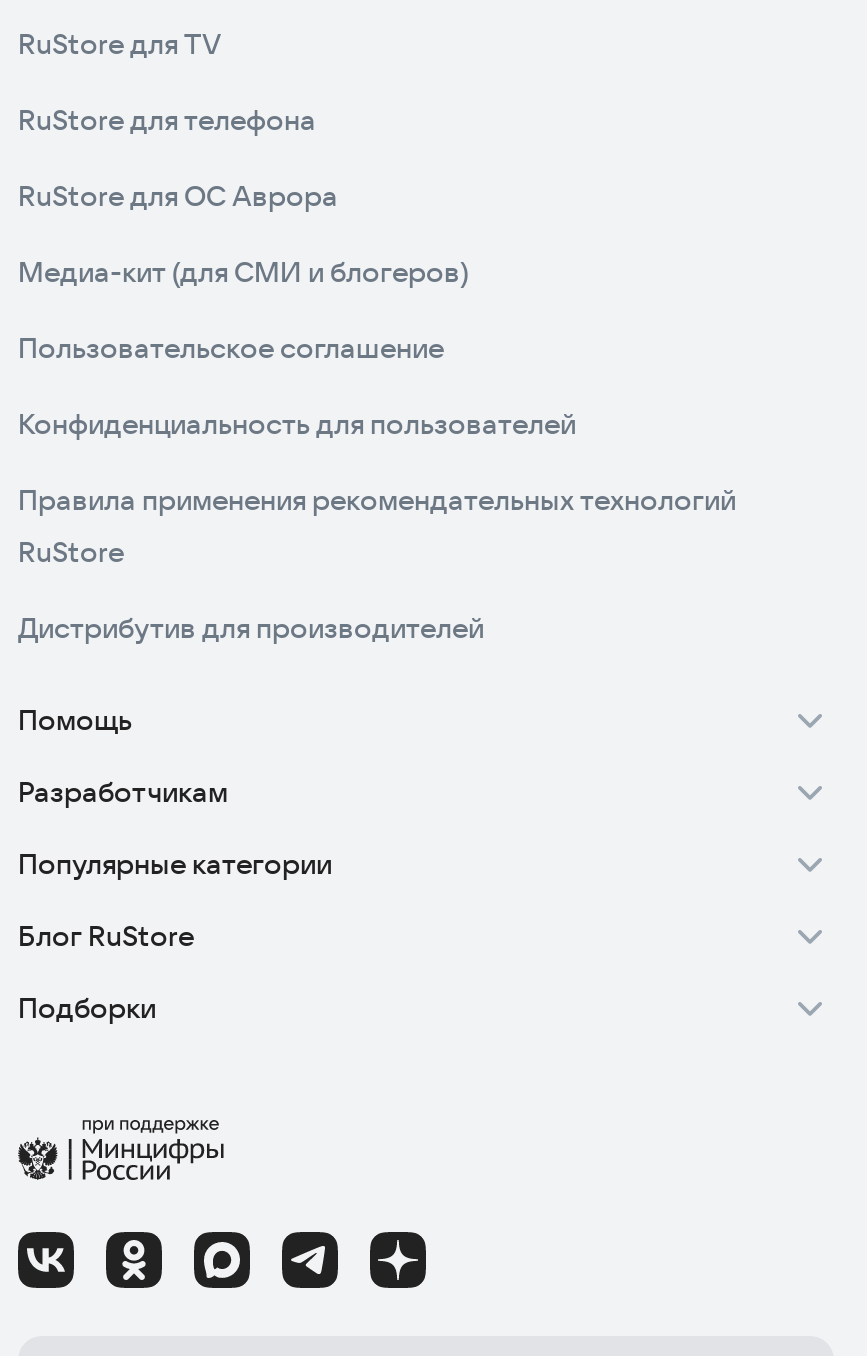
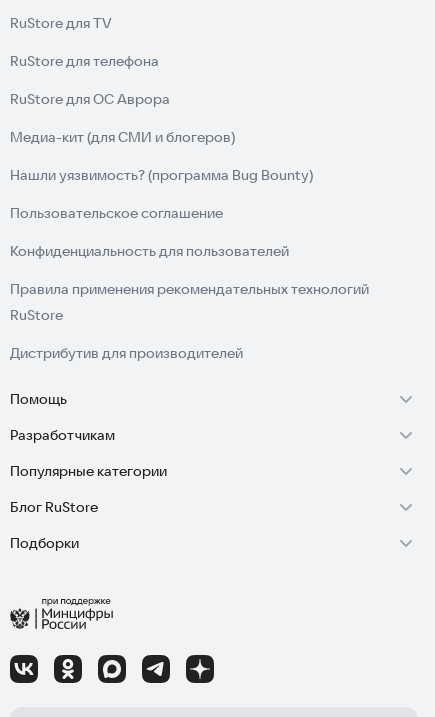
+ Нашли уязвимость? (программа Bug Bounty)
